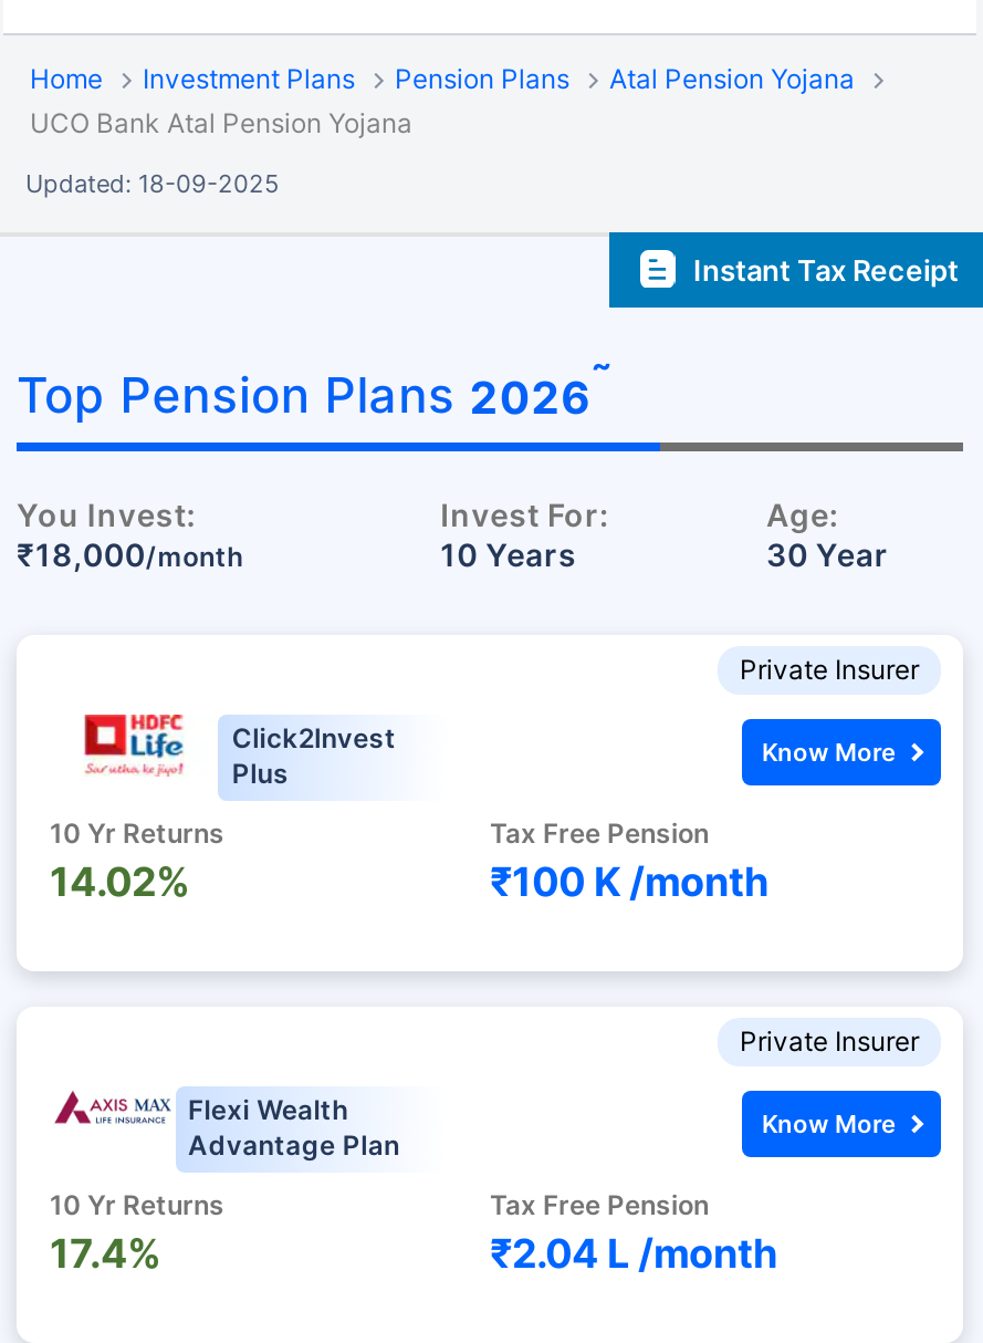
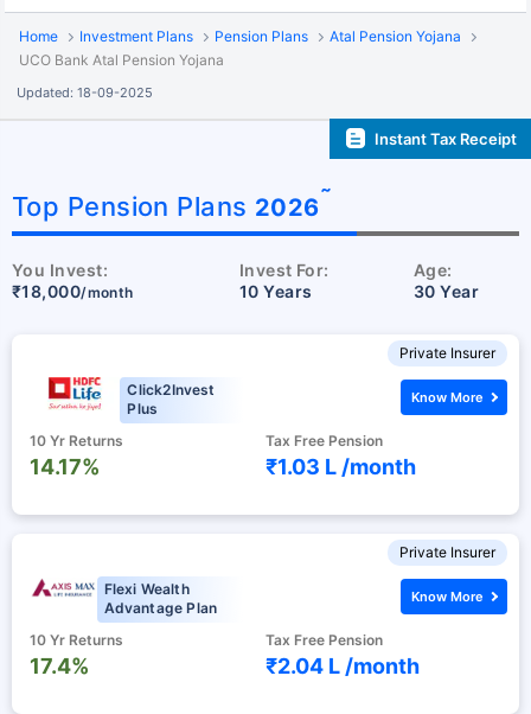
- 14.02%
+ 14.17%

- ₹100 K /month
+ ₹1.03 L /month
